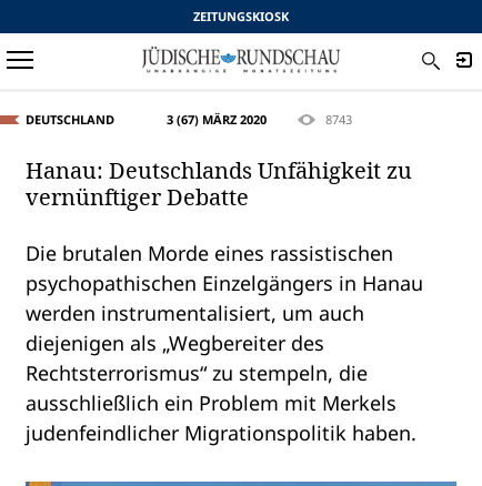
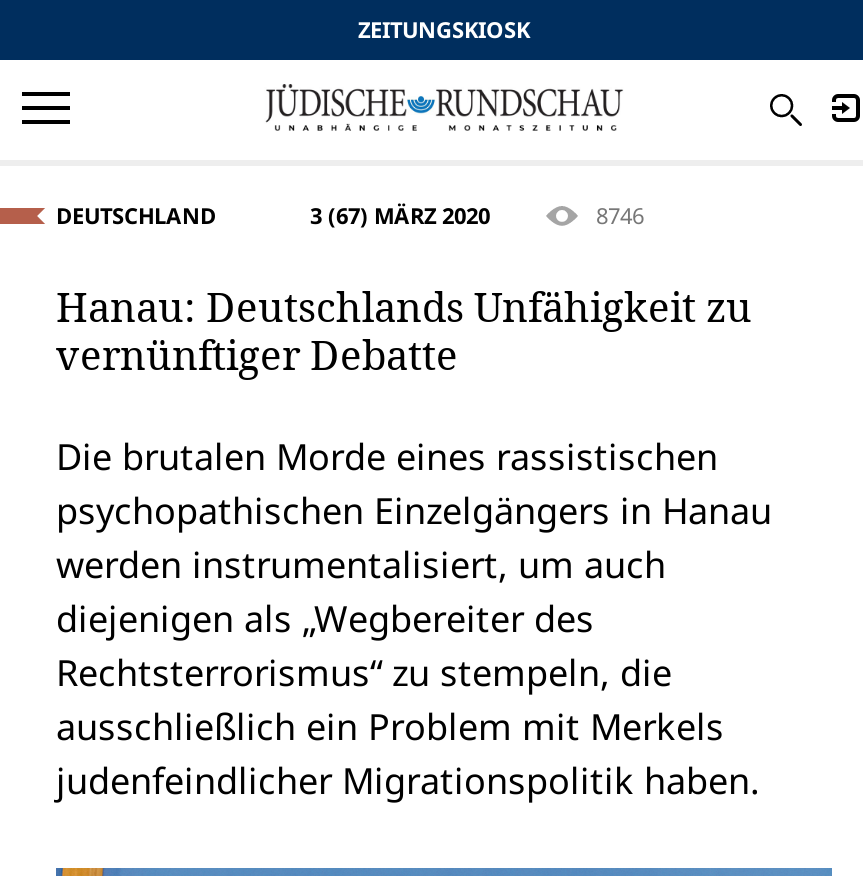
- 8743
+ 8746
